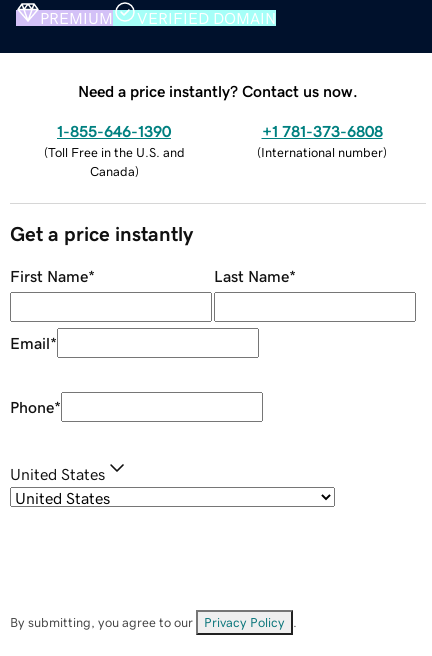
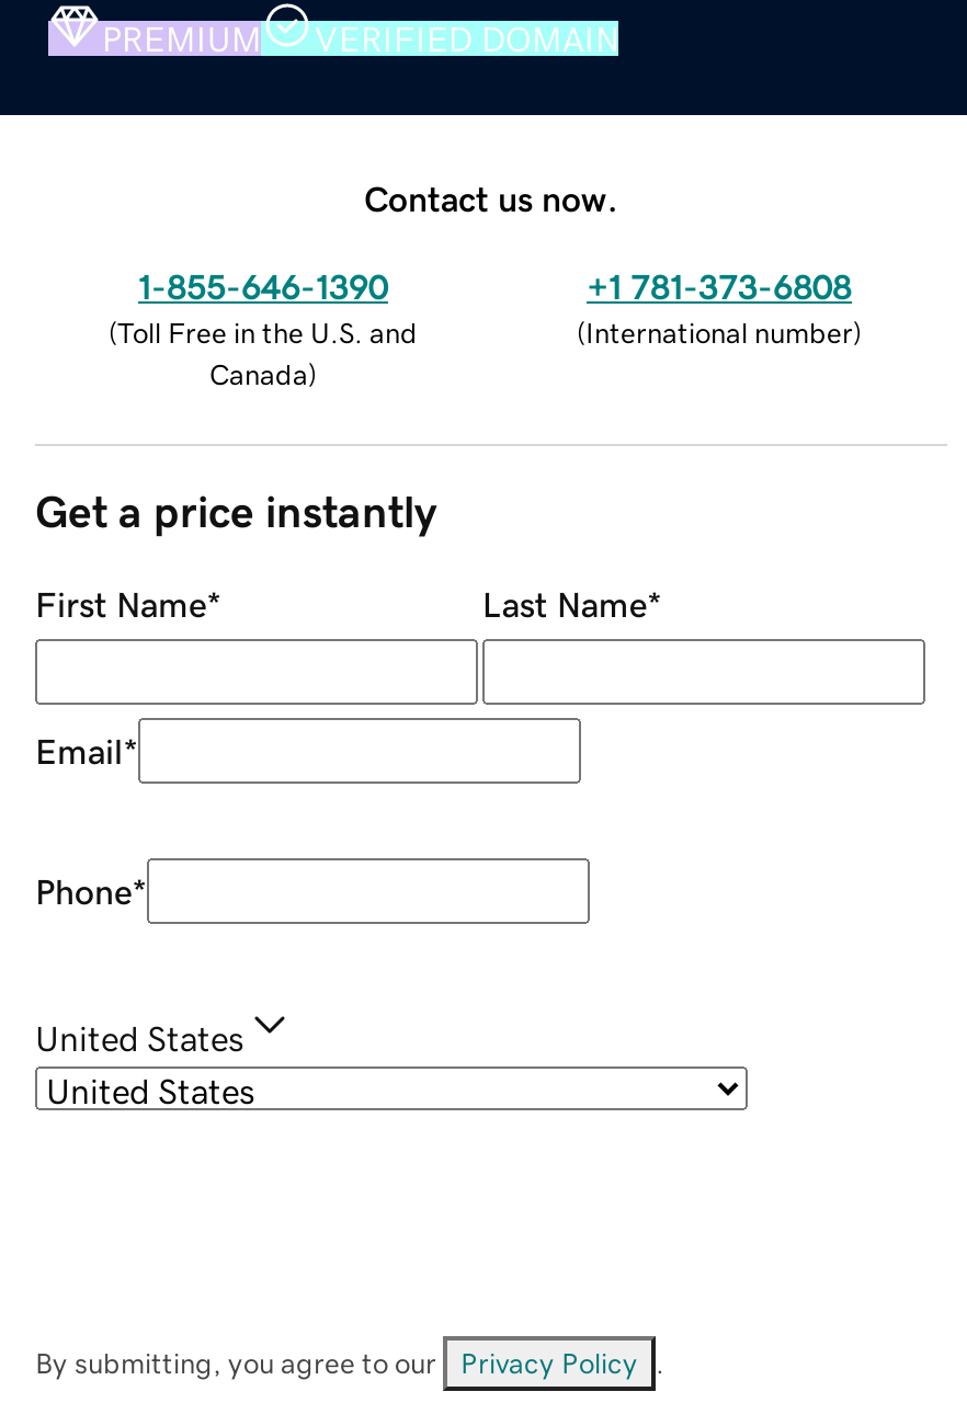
- Need a price instantly? Contact us now.
+ Contact us now.
